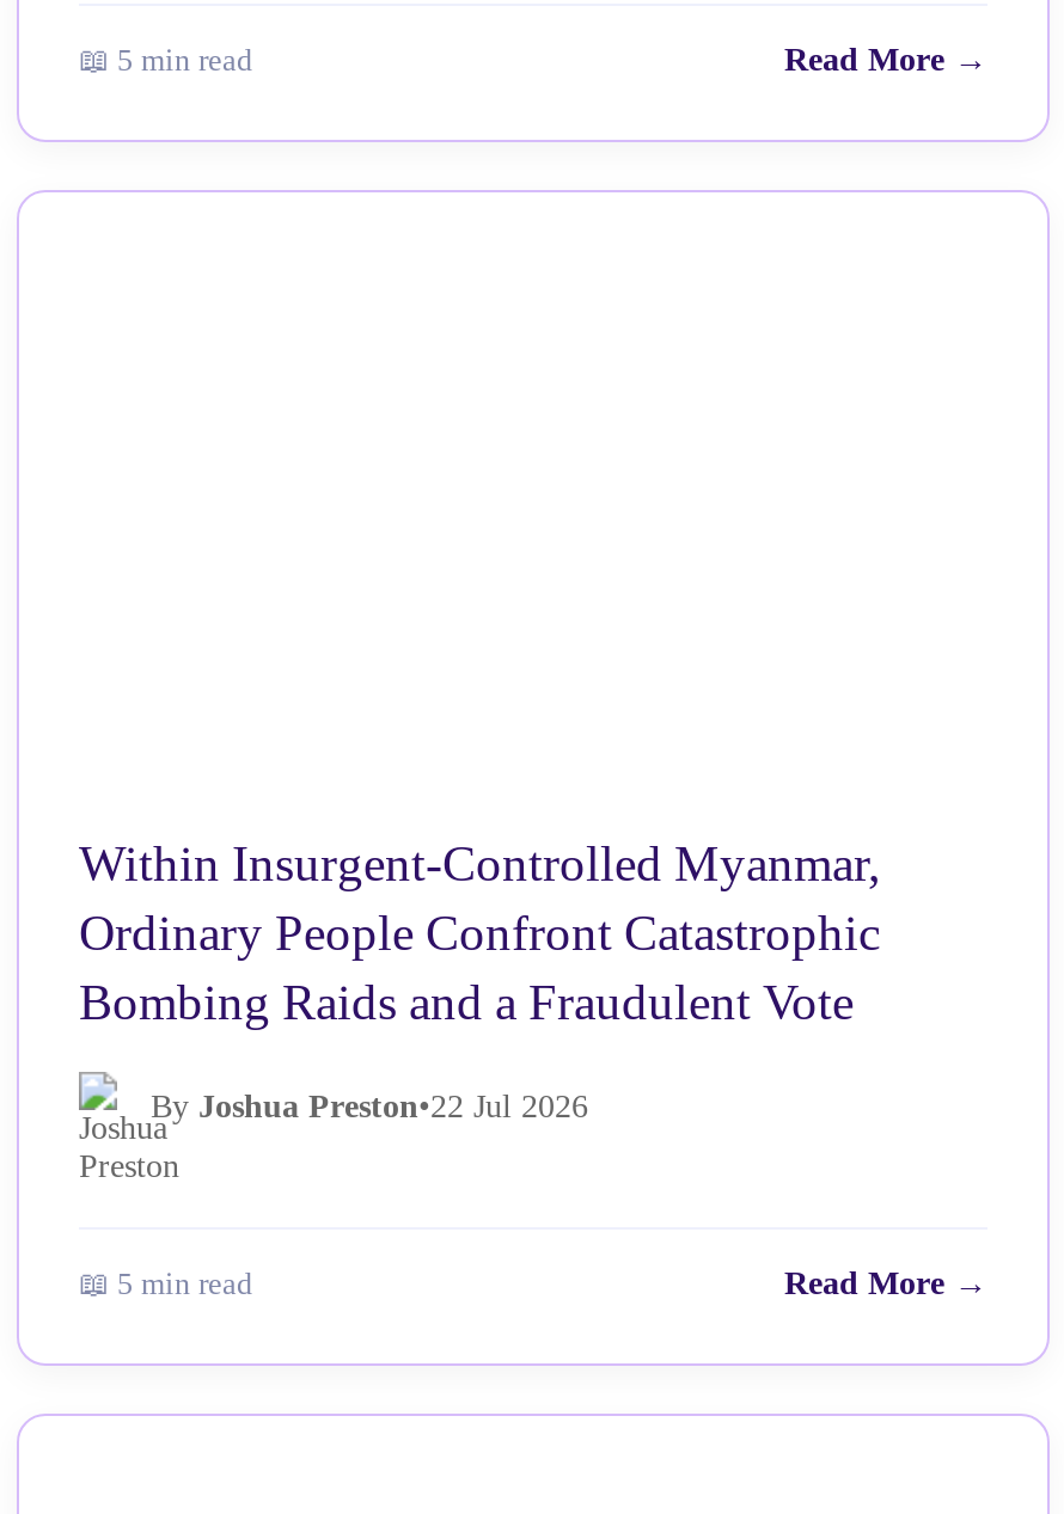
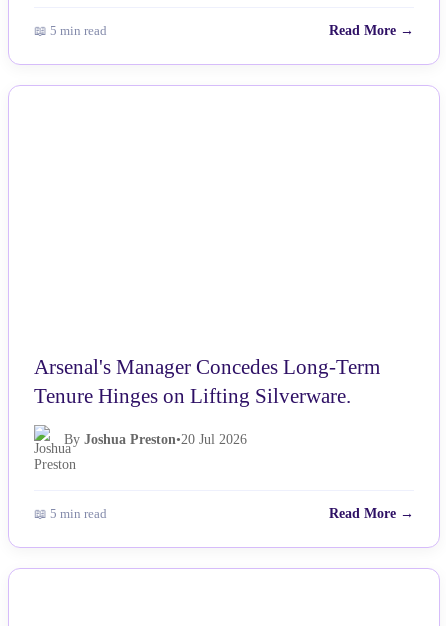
- Within Insurgent-Controlled Myanmar,
- Ordinary People Confront Catastrophic
- Bombing Raids and a Fraudulent Vote
+ Arsenal's Manager Concedes Long-Term
+ Tenure Hinges on Lifting Silverware.

- By Joshua Preston•22 Jul 2026
+ By Joshua Preston•20 Jul 2026
